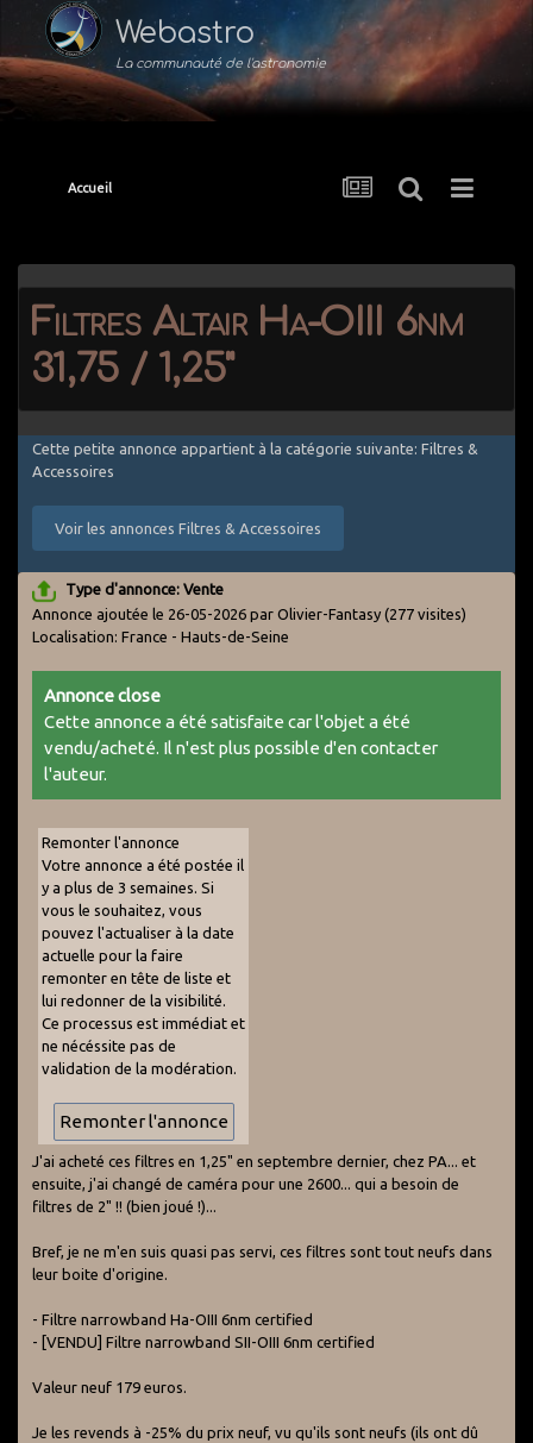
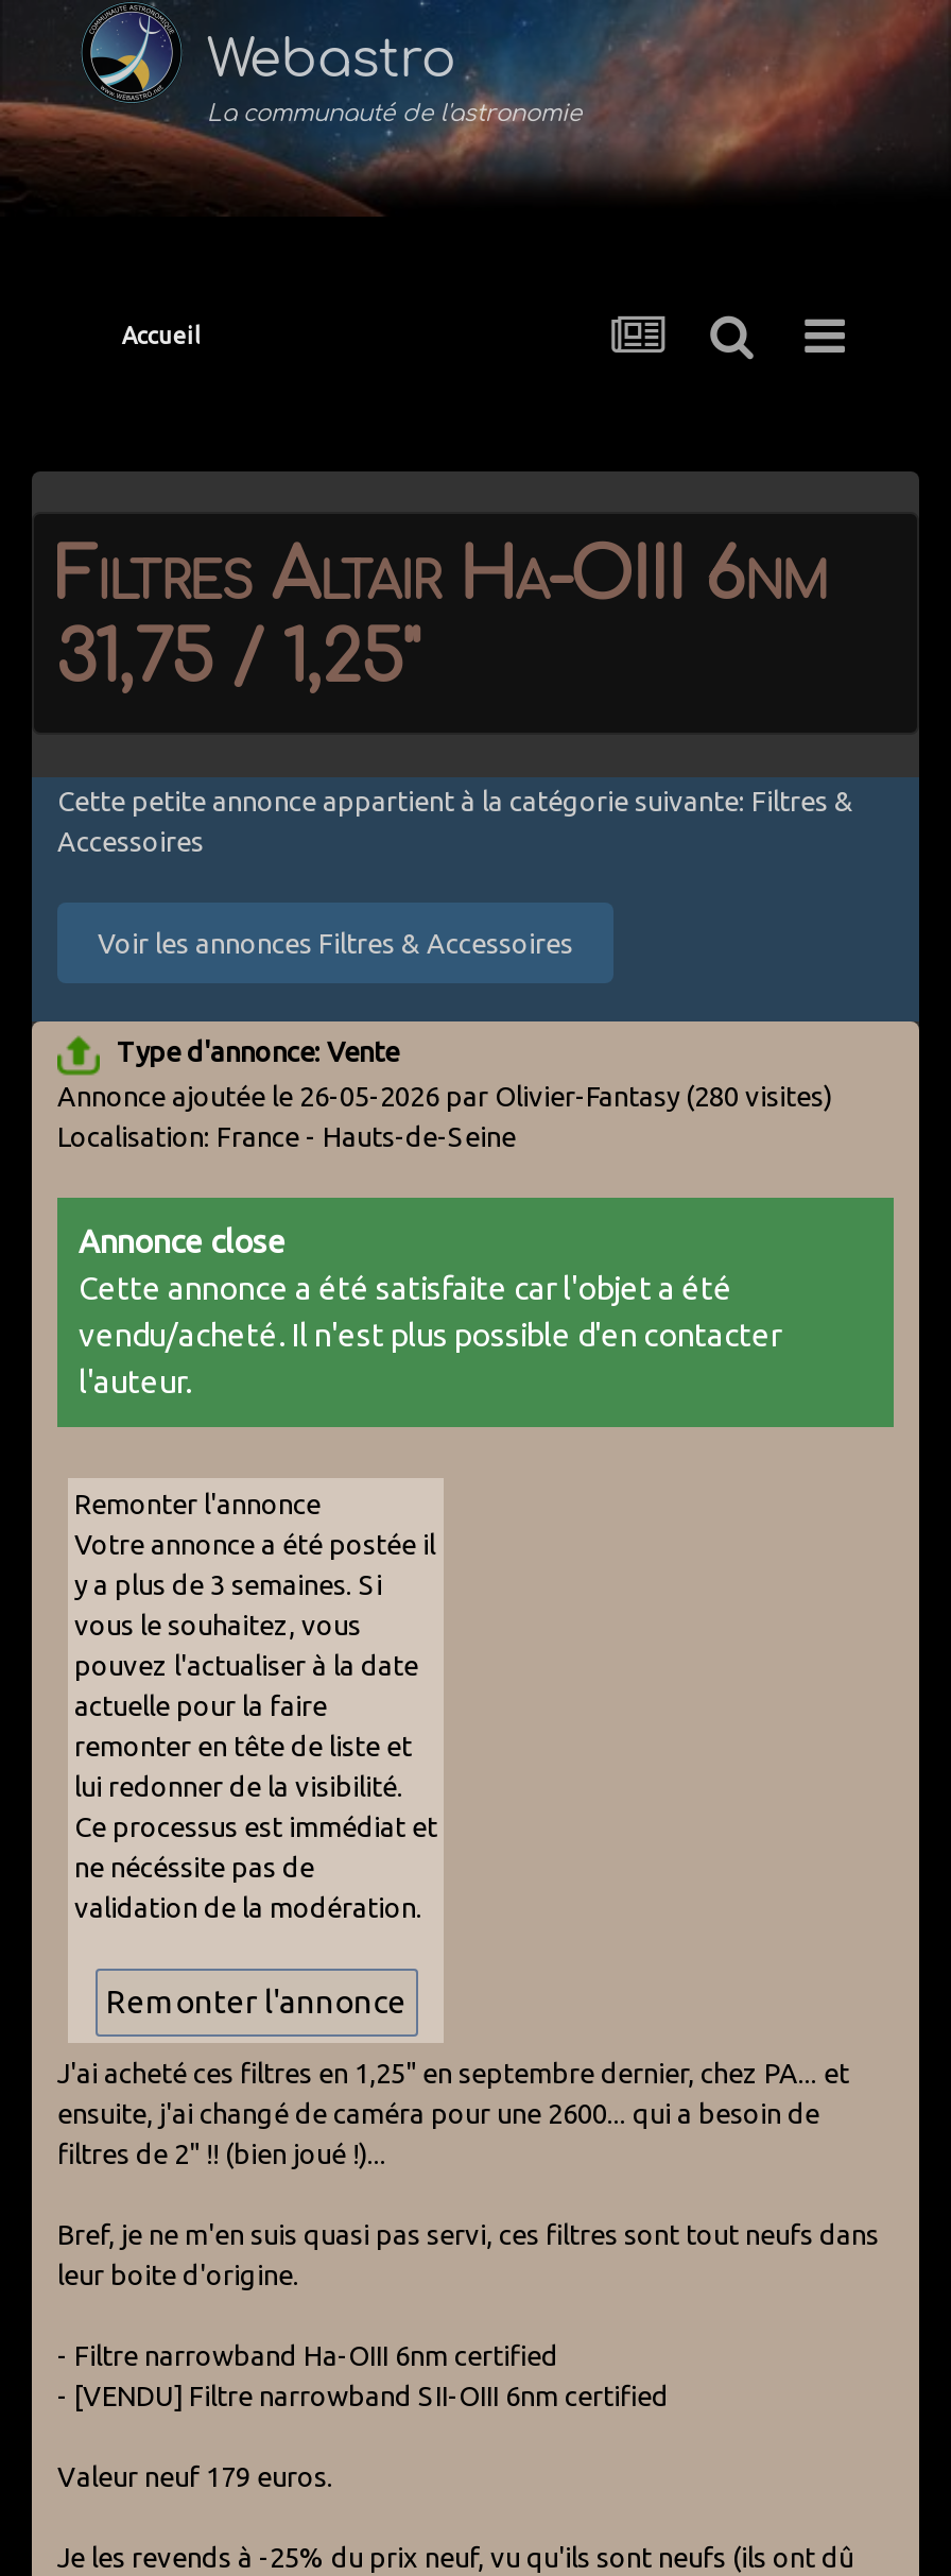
- Annonce ajoutée le 26-05-2026 par Olivier-Fantasy (277 visites)
+ Annonce ajoutée le 26-05-2026 par Olivier-Fantasy (280 visites)
